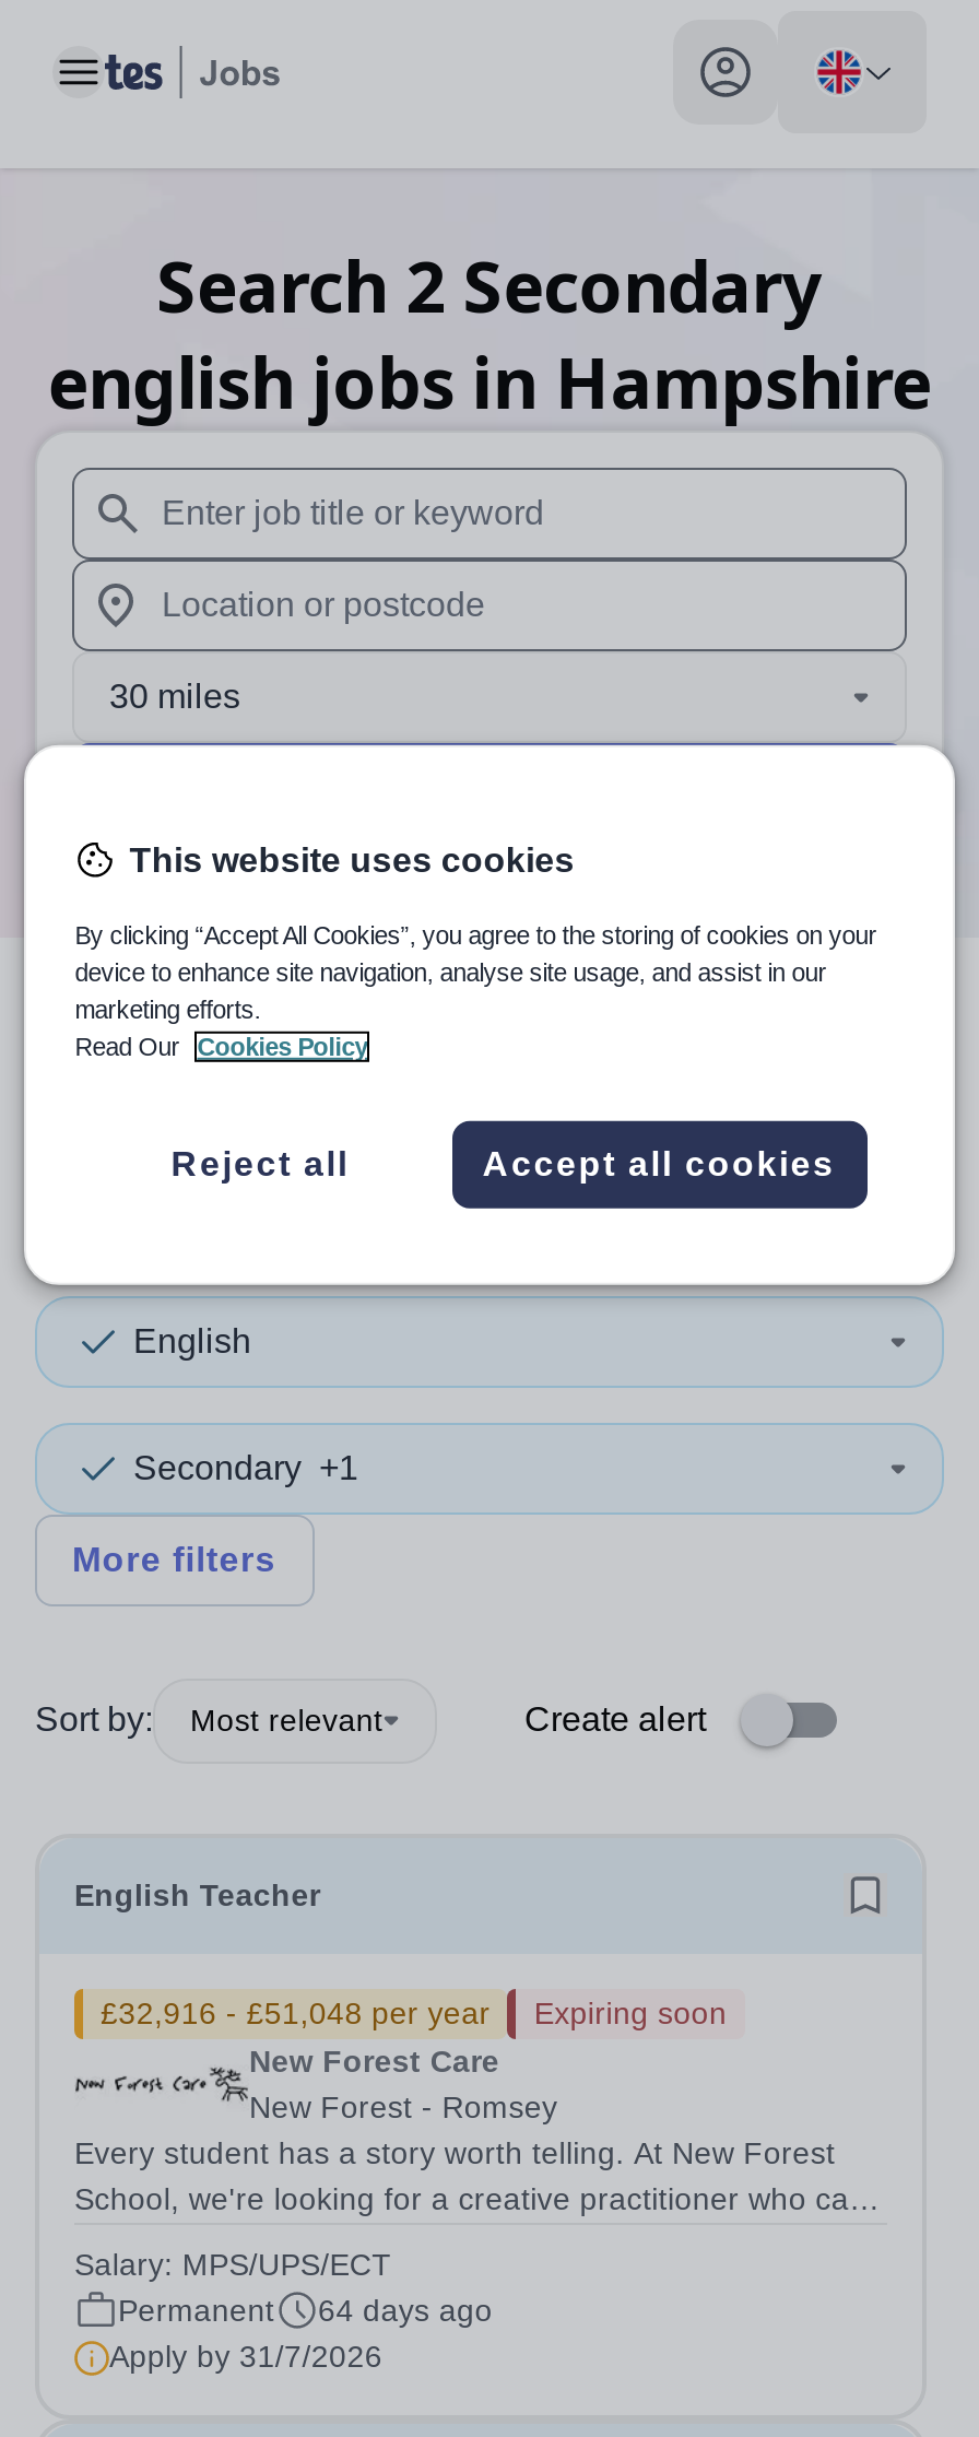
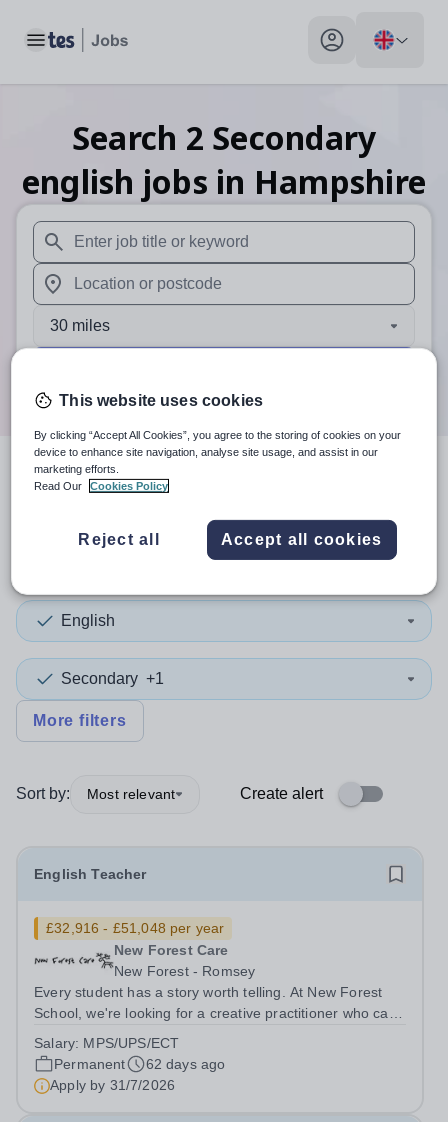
- Expiring soon

- Permanent 64 days ago
+ Permanent 62 days ago
